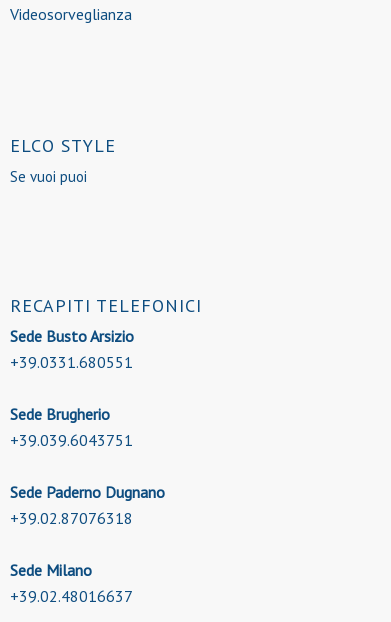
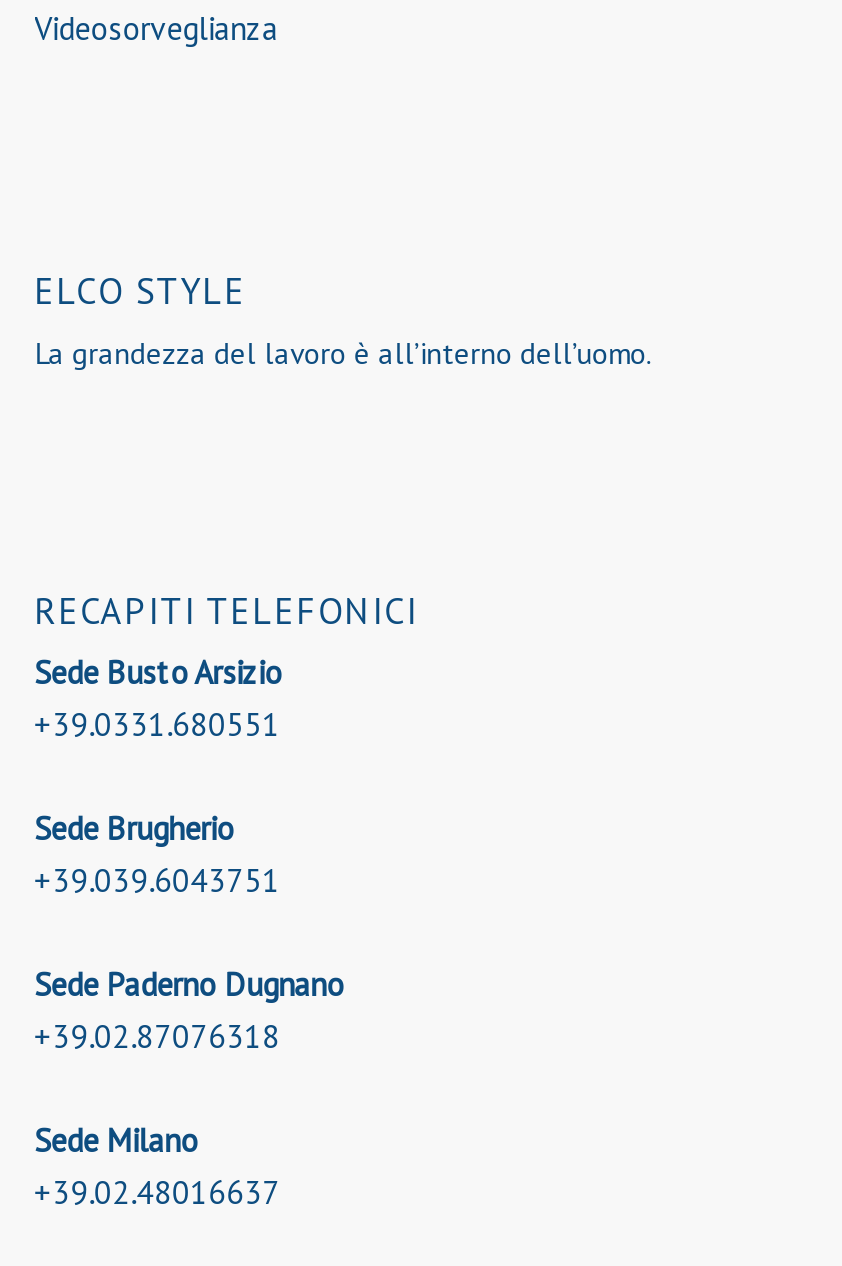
- Se vuoi puoi
+ La grandezza del lavoro è all’interno dell’uomo.
